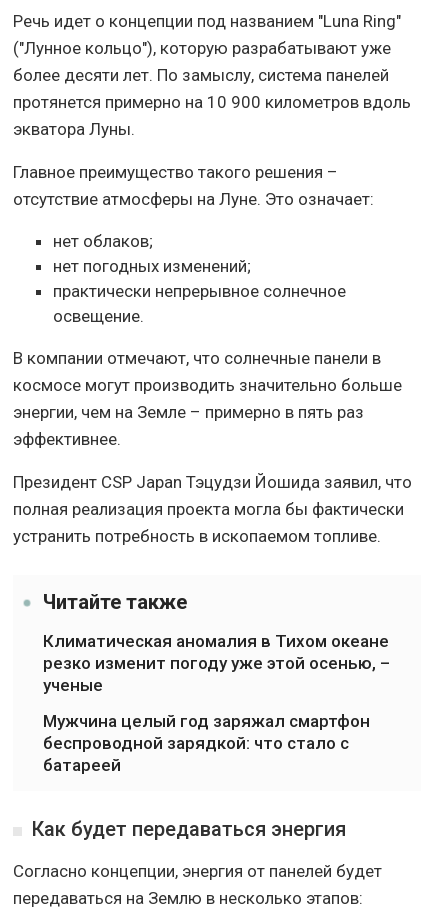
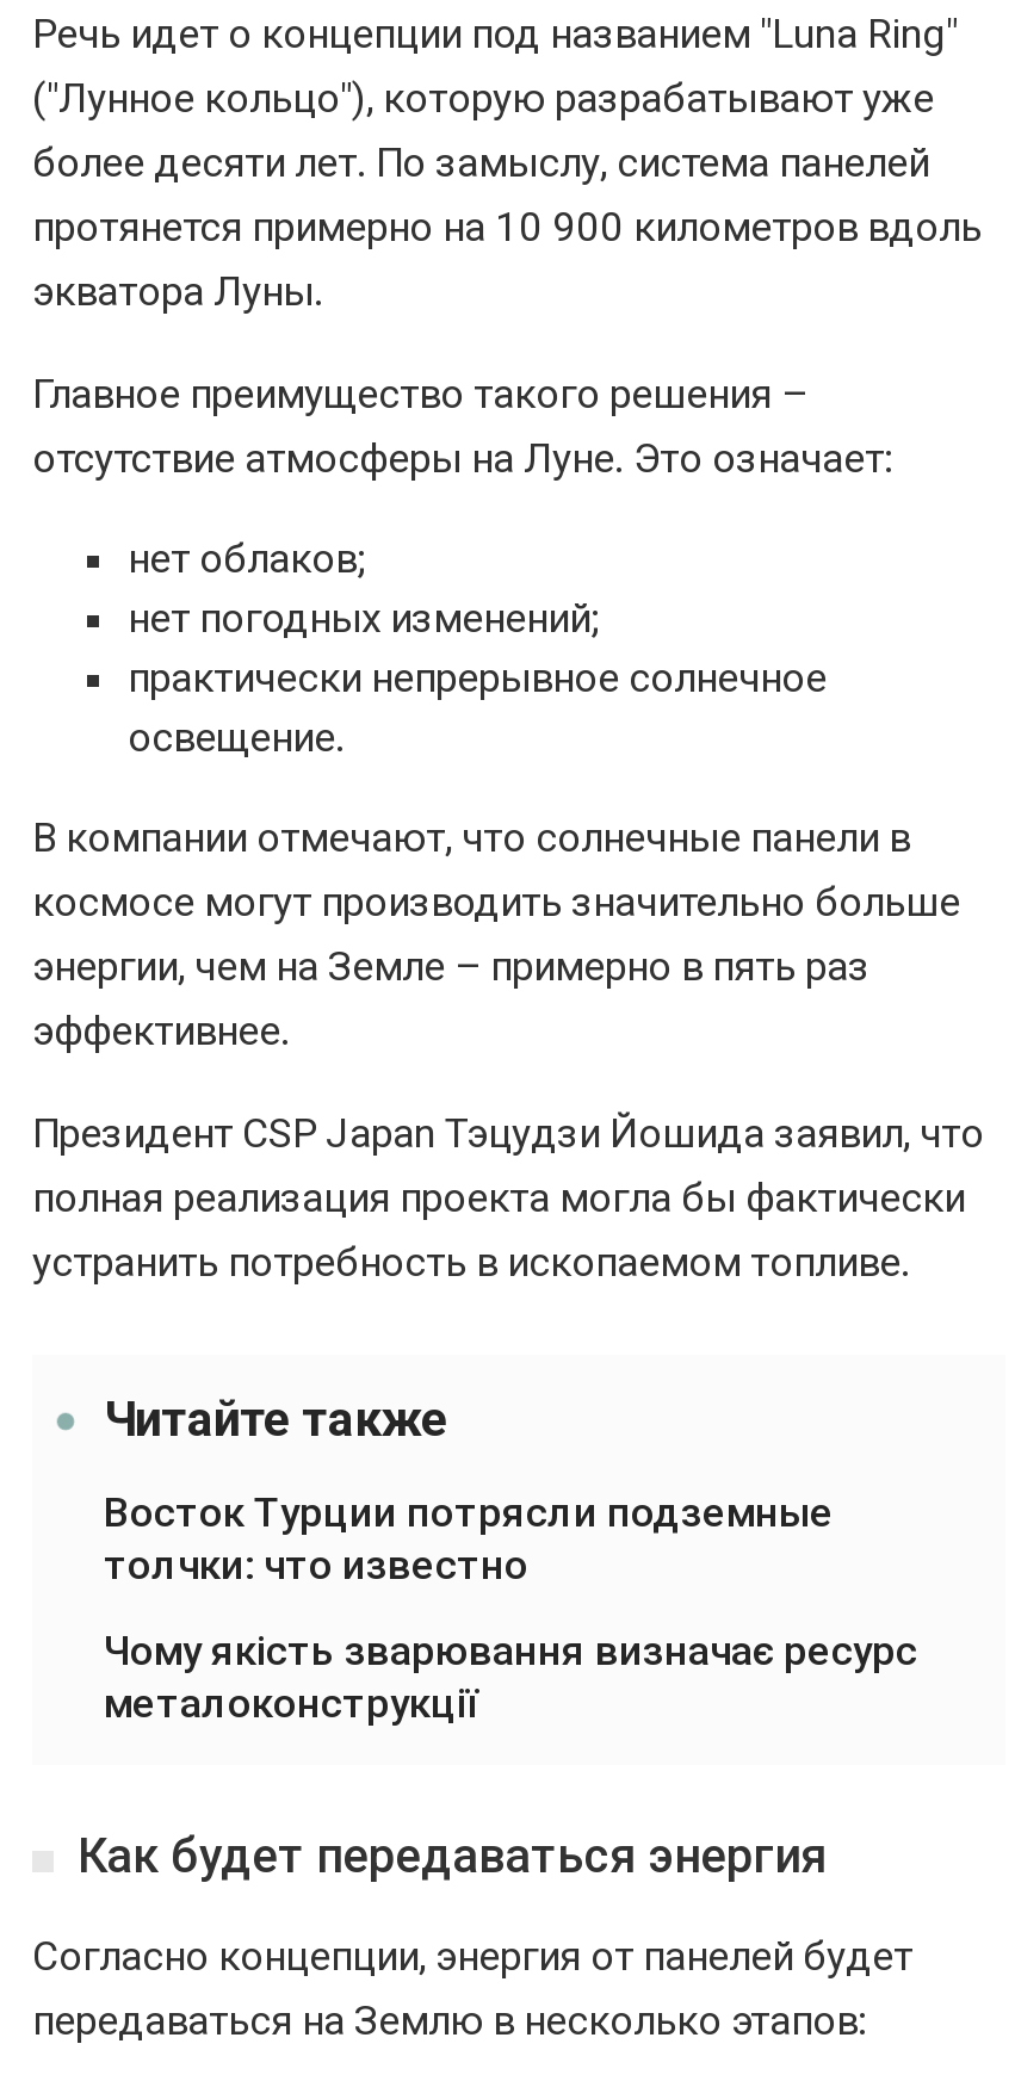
- Климатическая аномалия в Тихом океане
- резко изменит погоду уже этой осенью, –
- ученые
+ Восток Турции потрясли подземные
+ толчки: что известно

- Мужчина целый год заряжал смартфон
- беспроводной зарядкой: что стало с
- батареей
+ Чому якість зварювання визначає ресурс
+ металоконструкції
